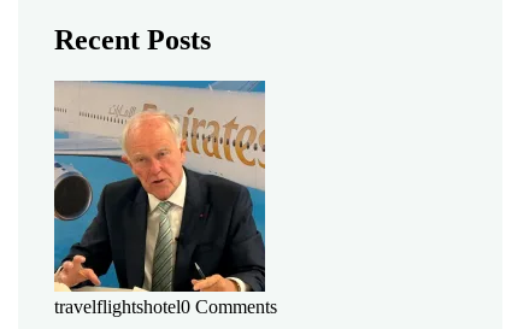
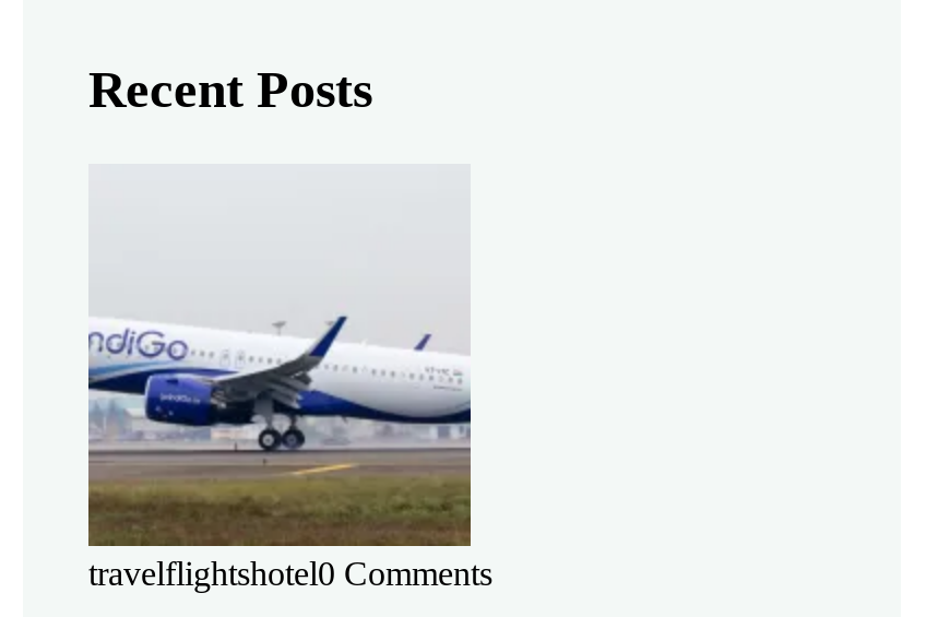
- [image]
+ [image]
